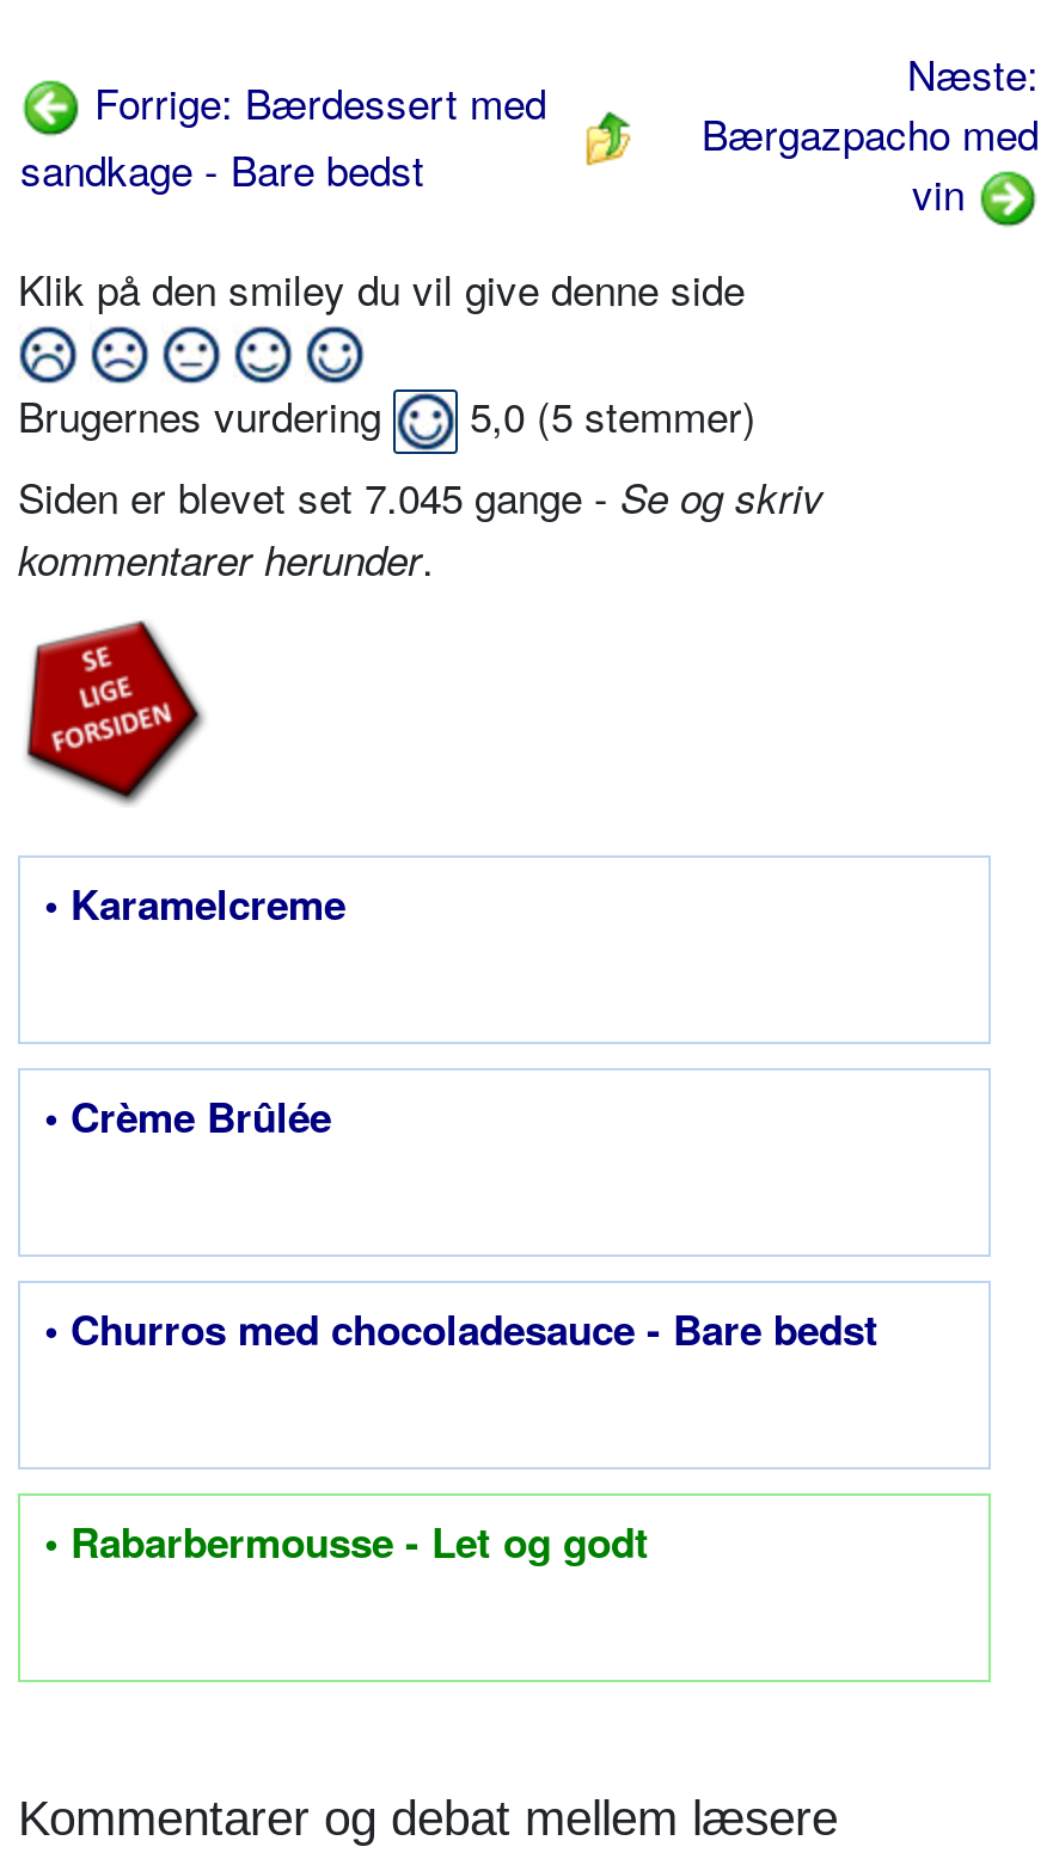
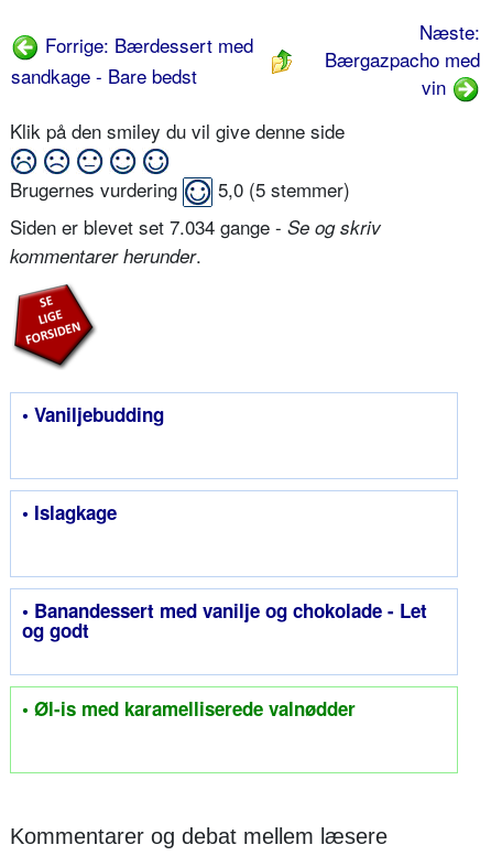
- Siden er blevet set 7.045 gange - Se og skriv
+ Siden er blevet set 7.034 gange - Se og skriv

- • Karamelcreme
+ • Vaniljebudding

- • Crème Brûlée
+ • Islagkage

- • Churros med chocoladesauce - Bare bedst
+ • Banandessert med vanilje og chokolade - Let
+ og godt

- • Rabarbermousse - Let og godt
+ • Øl-is med karamelliserede valnødder
